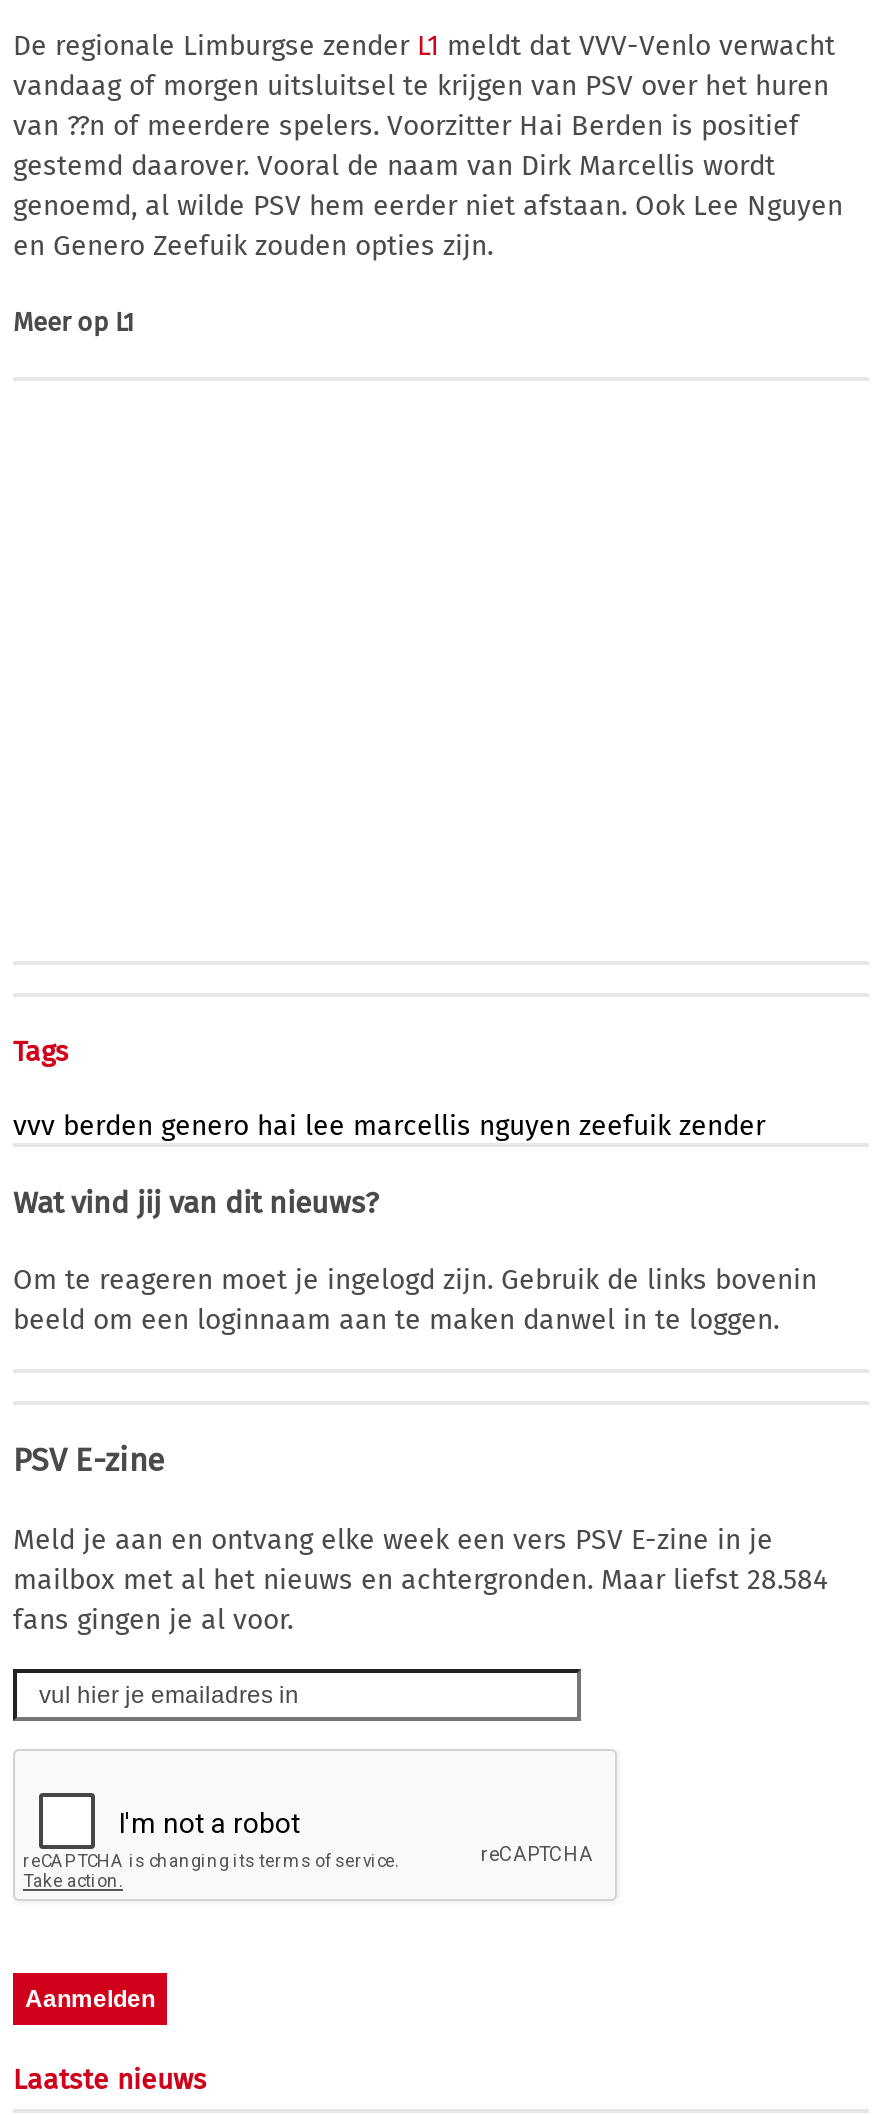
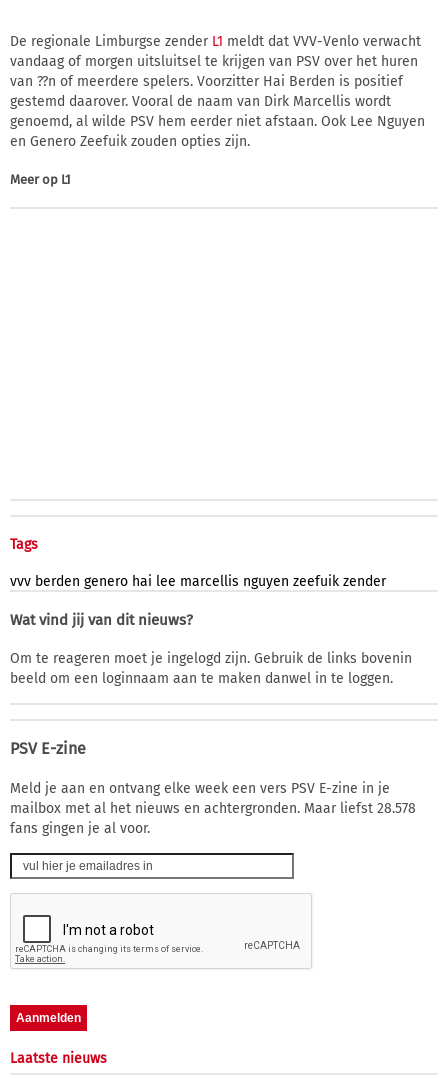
- mailbox met al het nieuws en achtergronden. Maar liefst 28.584
+ mailbox met al het nieuws en achtergronden. Maar liefst 28.578
